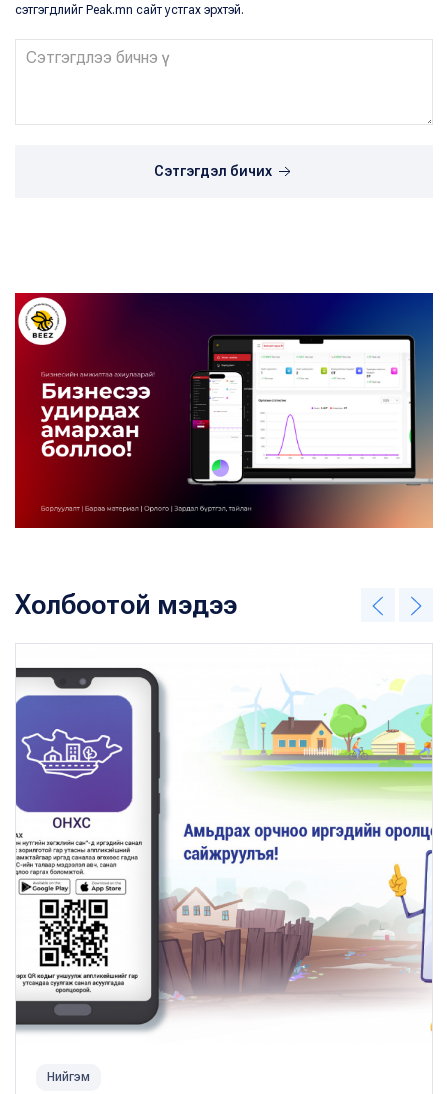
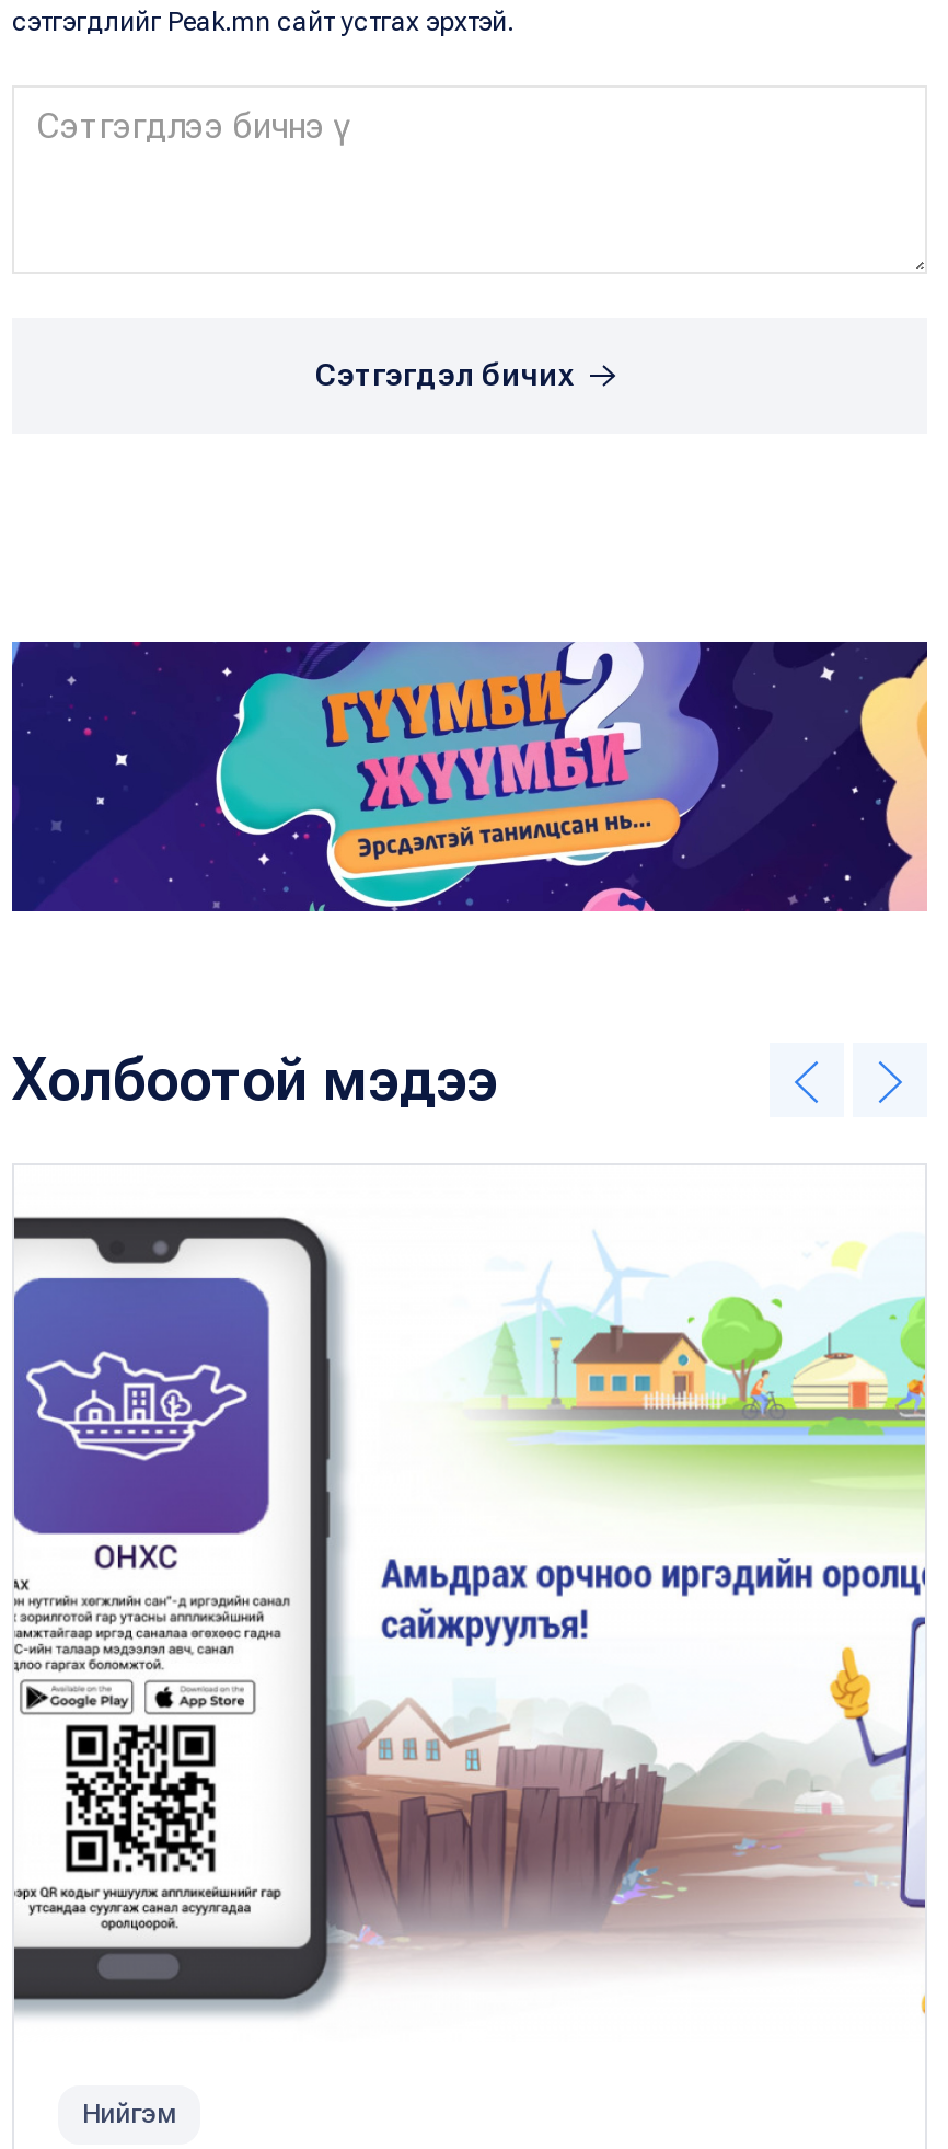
- [image]
+ [image]
